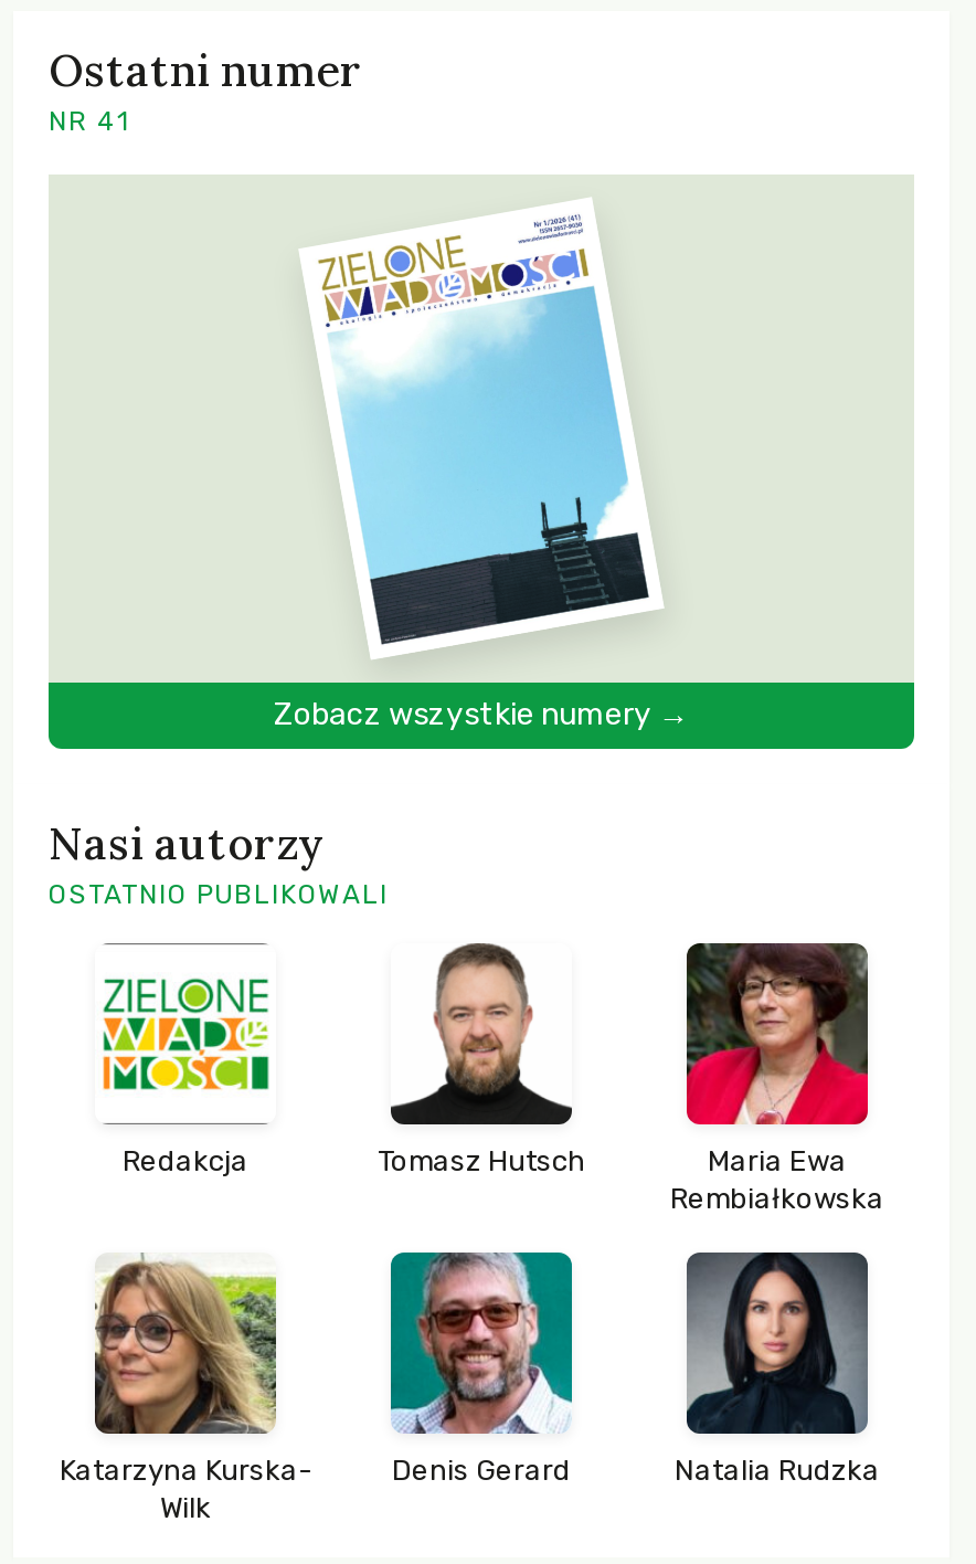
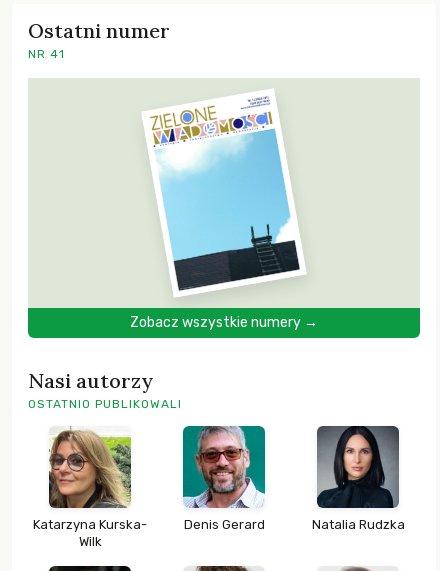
- [image]

- [image]
- Redakcja
- Tomasz Hutsch
- Maria Ewa
- Rembiałkowska

- [image]
